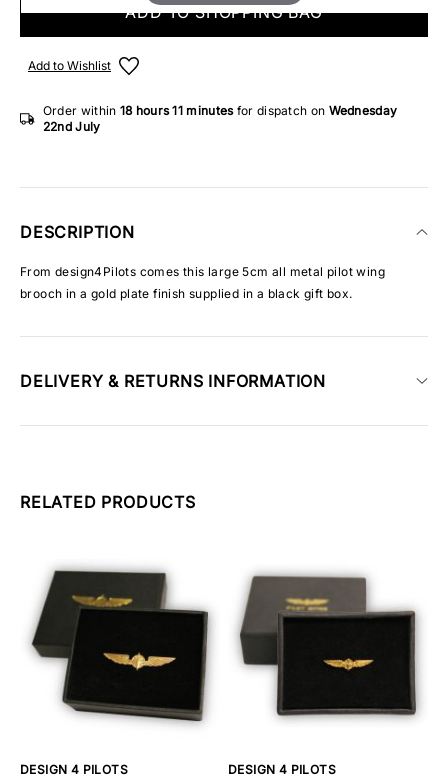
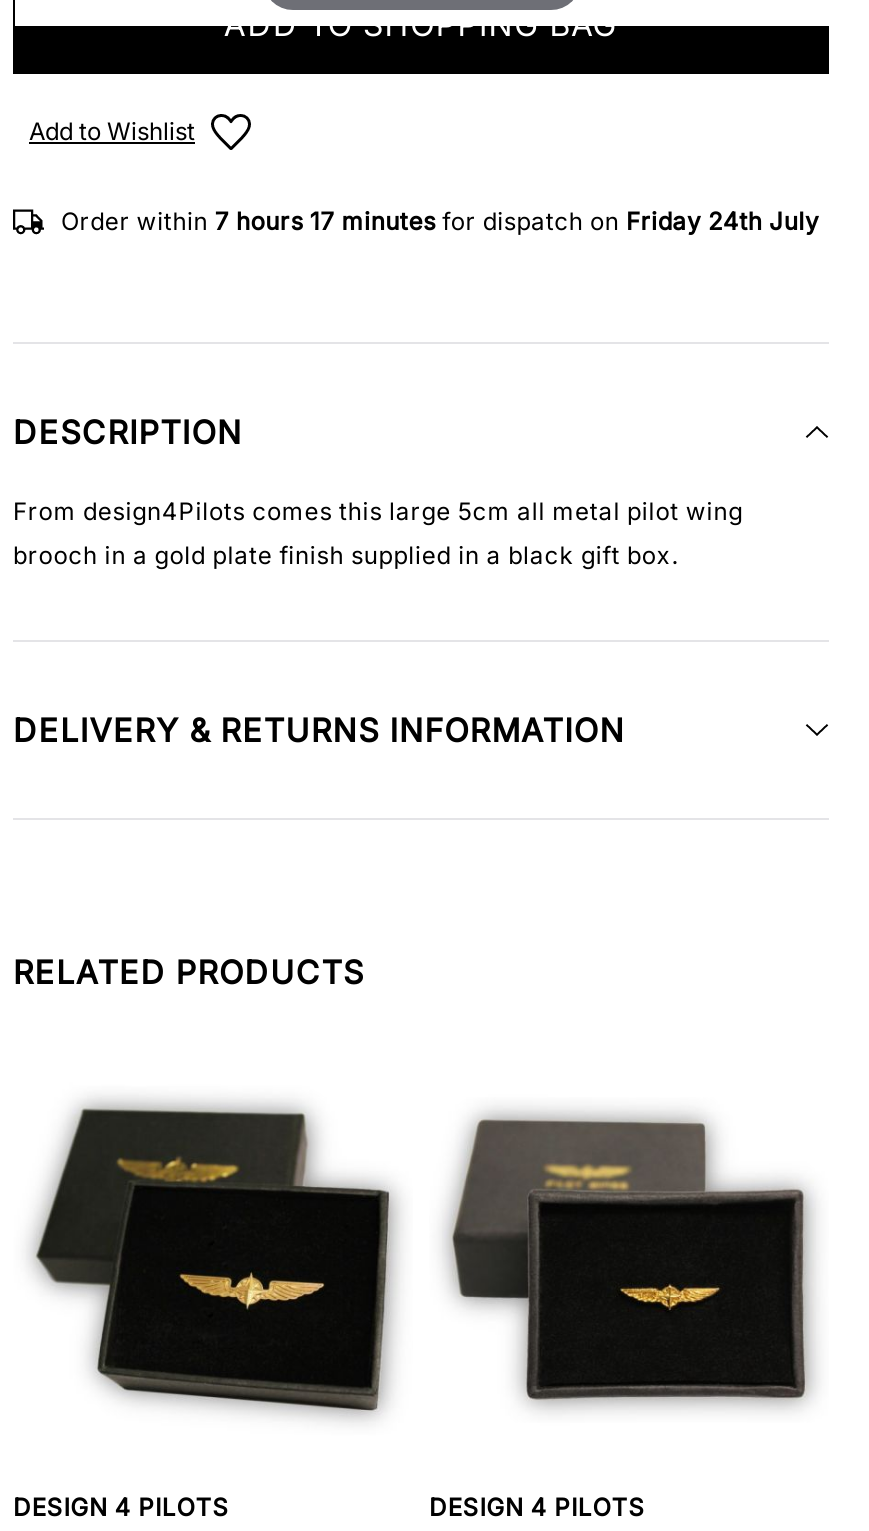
- Order within 18 hours 11 minutes for dispatch on Wednesday
- 22nd July
+ Order within 7 hours 17 minutes for dispatch on Friday 24th July
